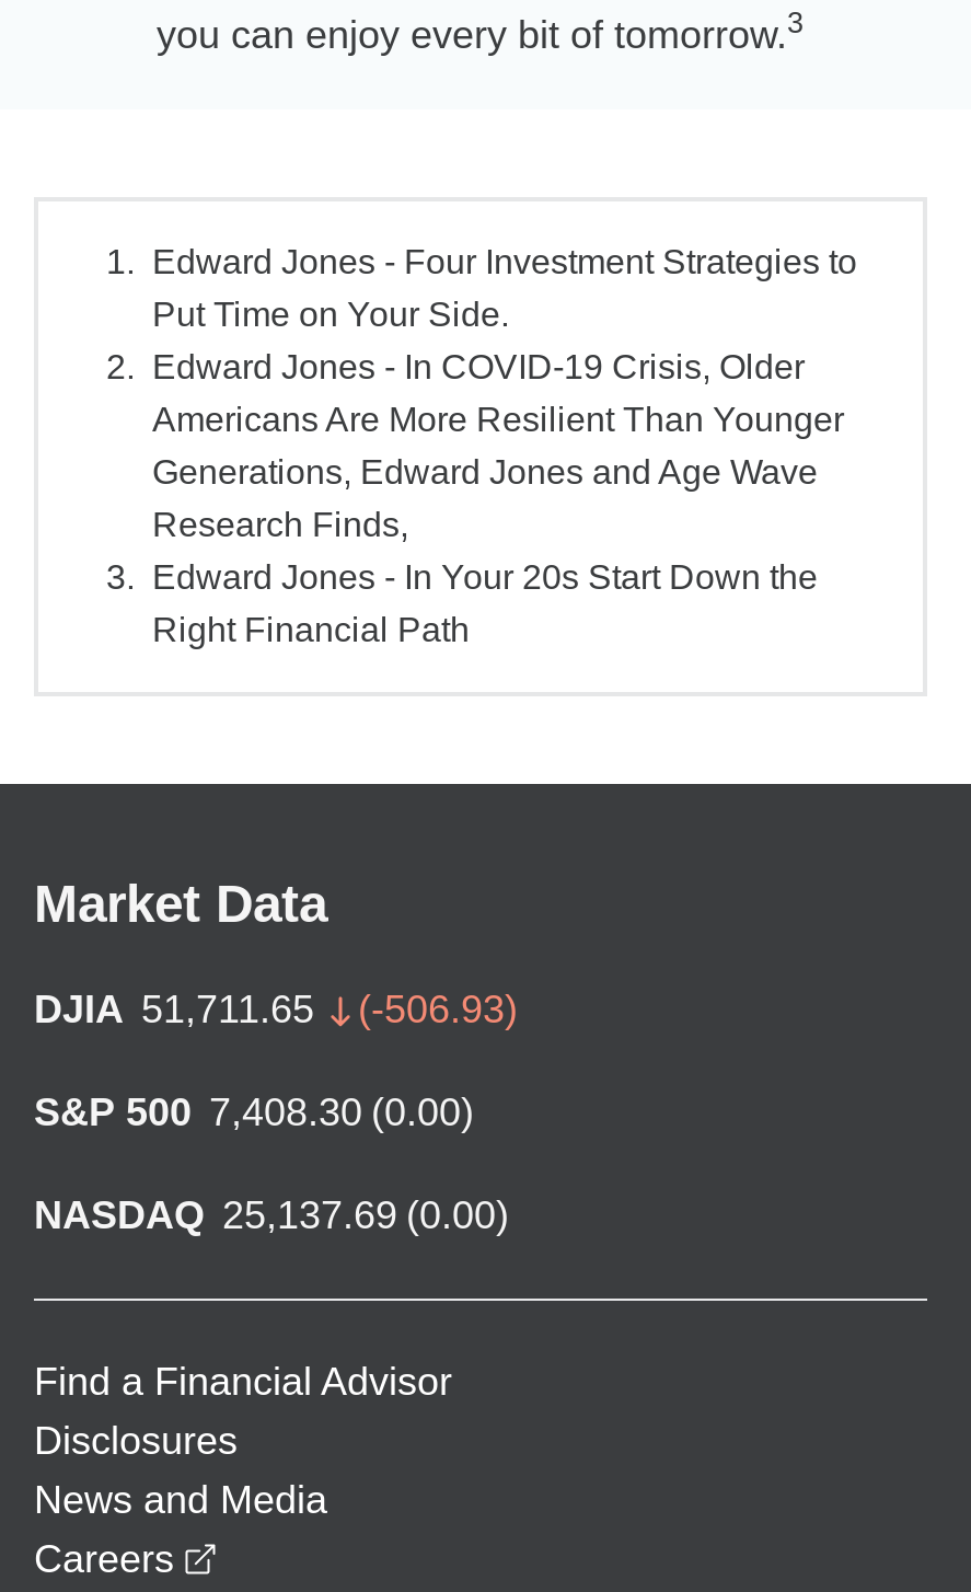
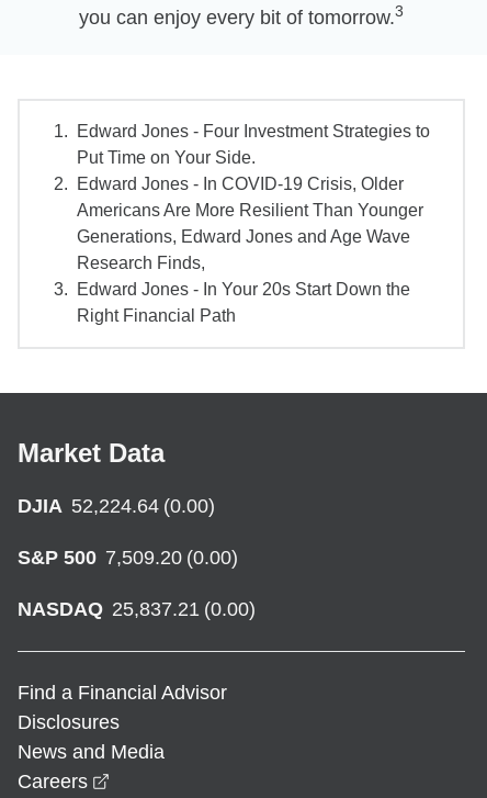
- DJIA 51,711.65
- (-506.93)
+ DJIA 52,224.64 (0.00)

- S&P 500 7,408.30 (0.00)
+ S&P 500 7,509.20 (0.00)

- NASDAQ 25,137.69 (0.00)
+ NASDAQ 25,837.21 (0.00)
